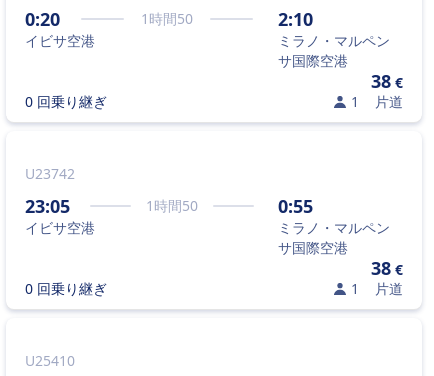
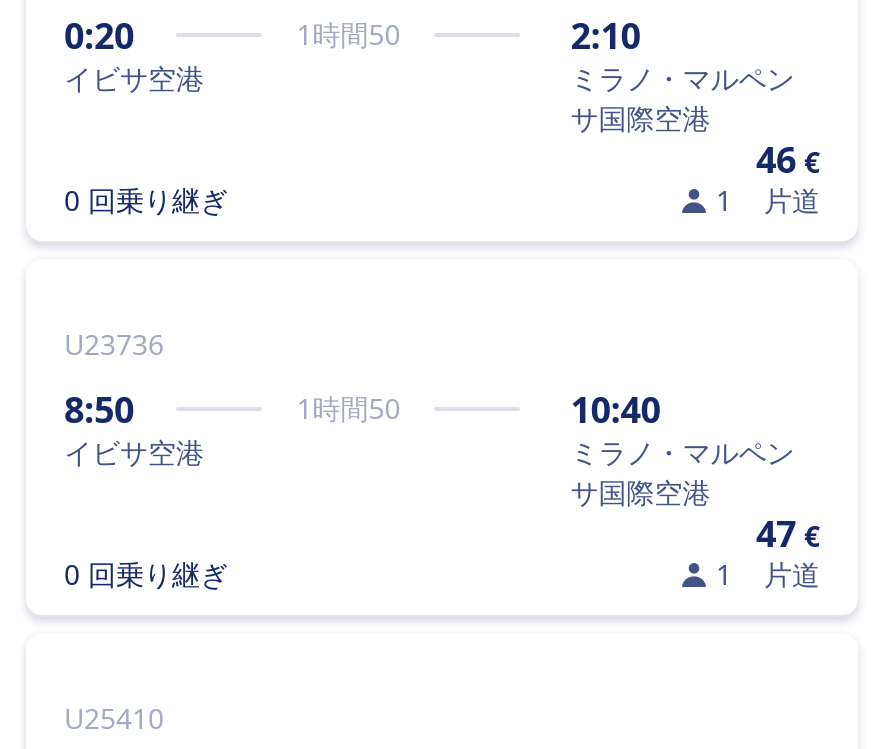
- 38 €
+ 46 €

- U23742
+ U23736

- 23:05
+ 8:50

- 0:55
+ 10:40

- 38 €
+ 47 €
